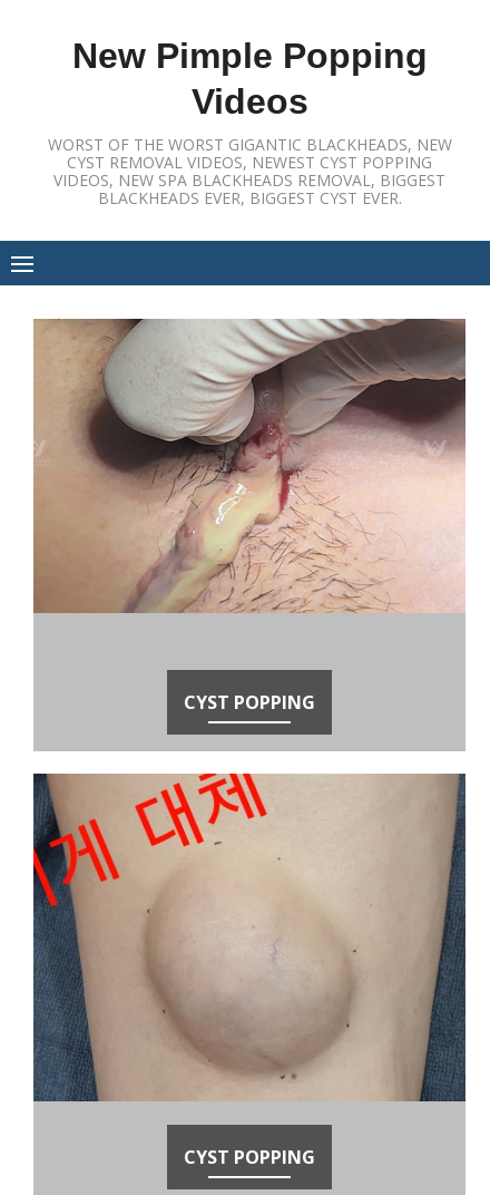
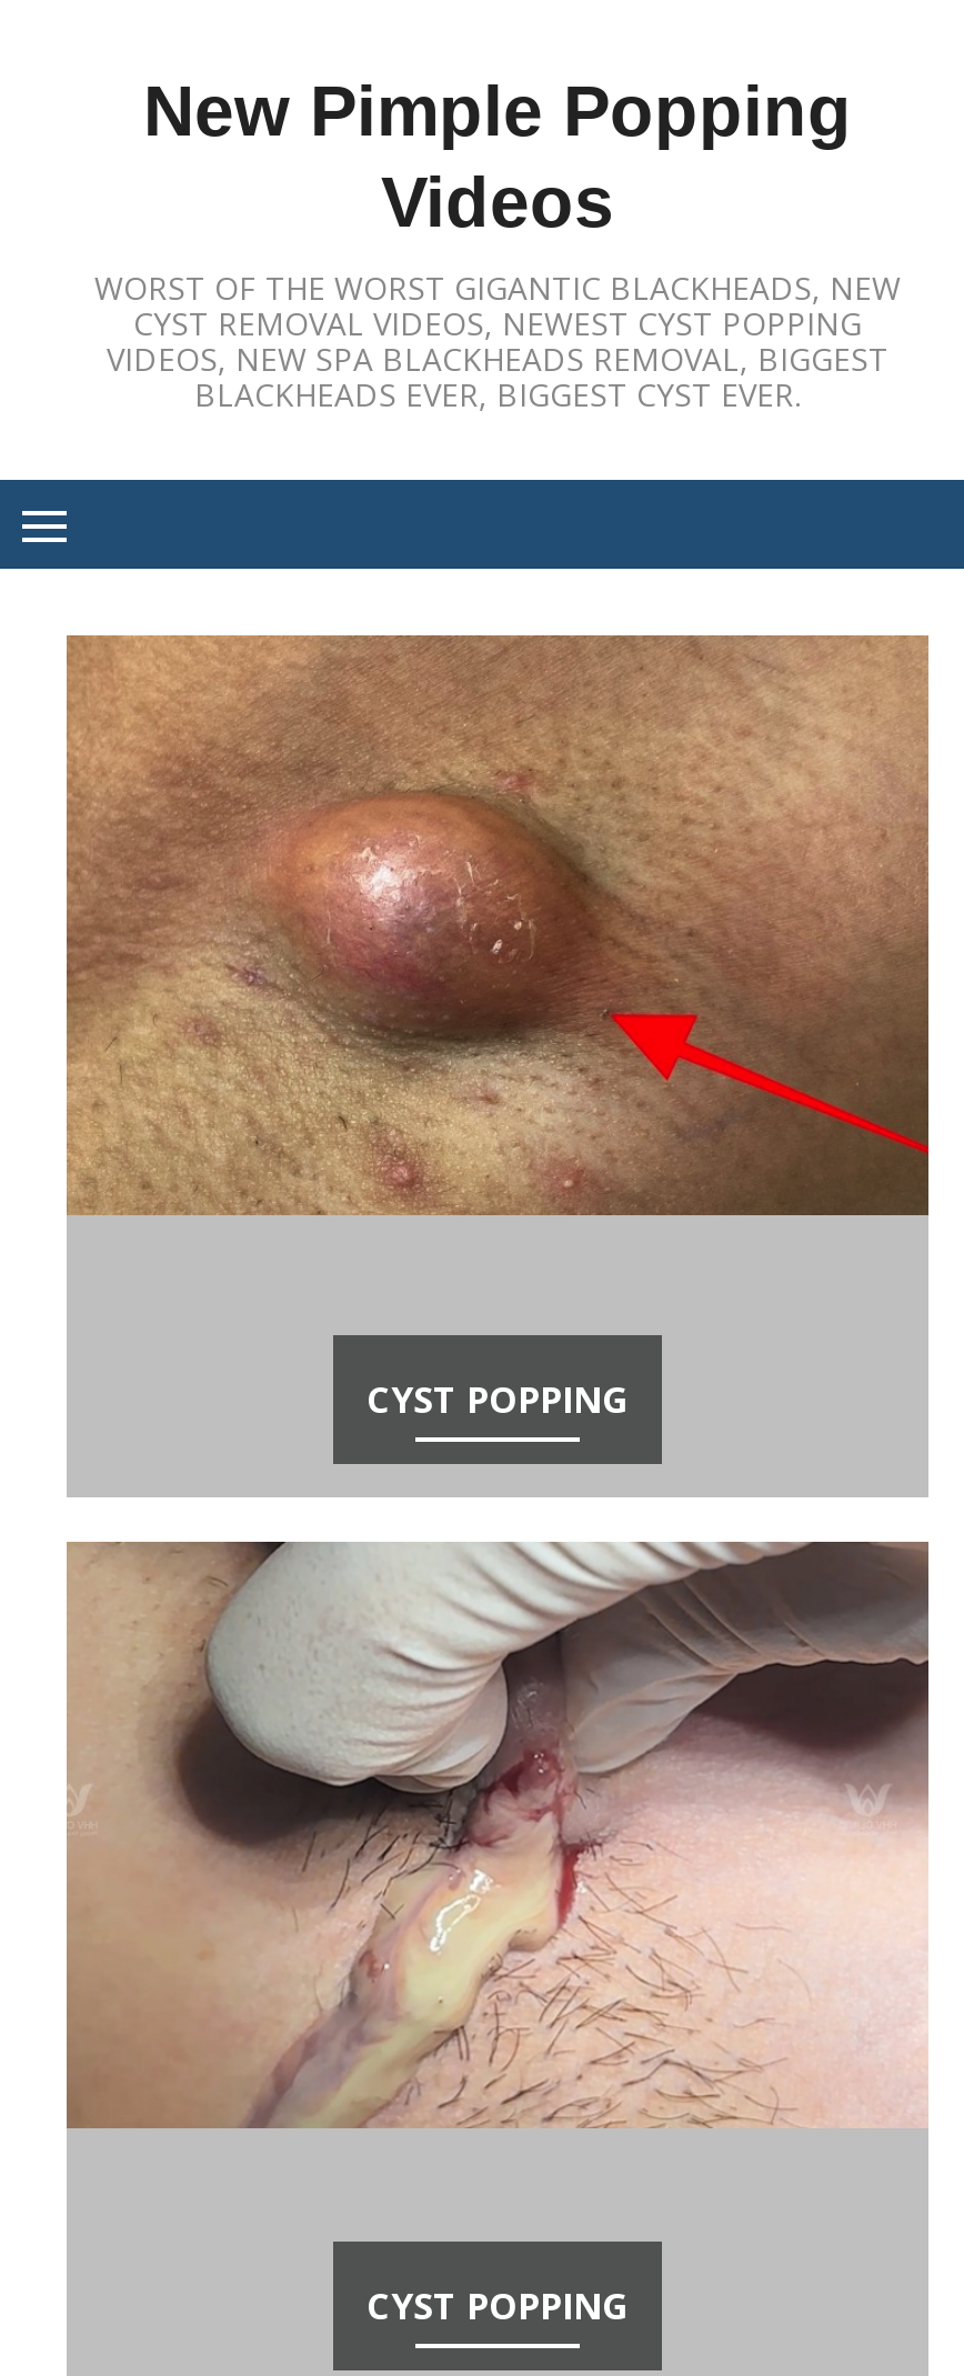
- [image]
+ [image]

- [image]
+ [image]
